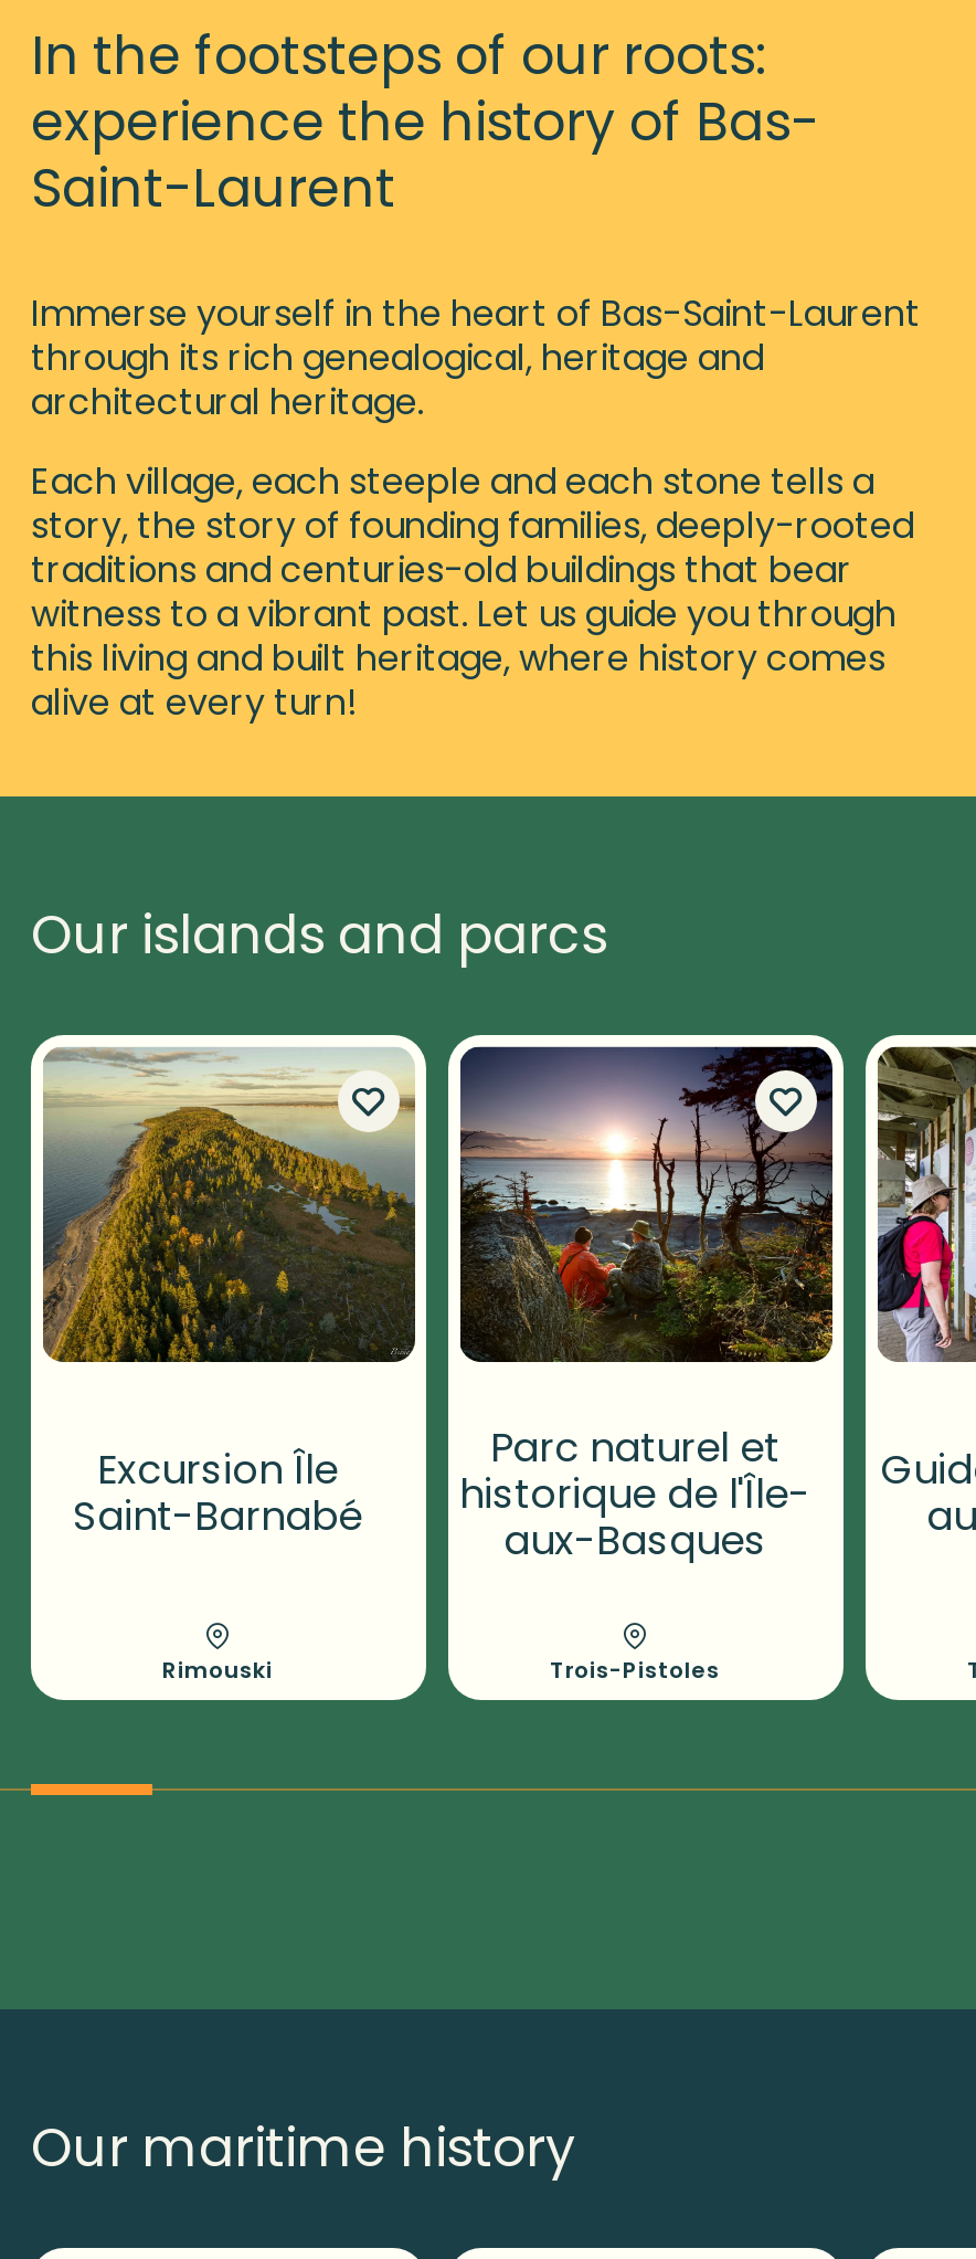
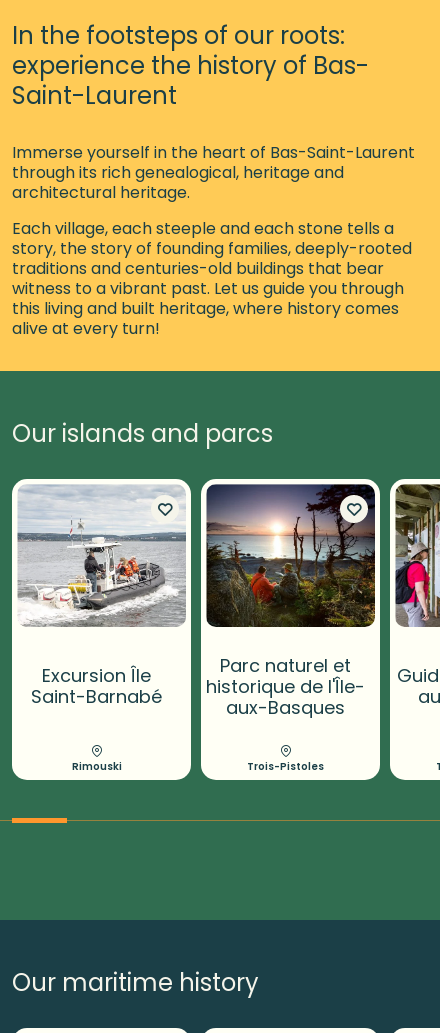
- [image]
+ [image]
